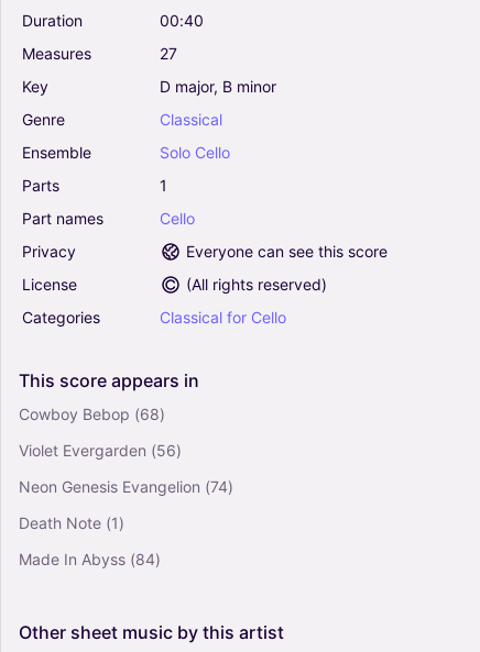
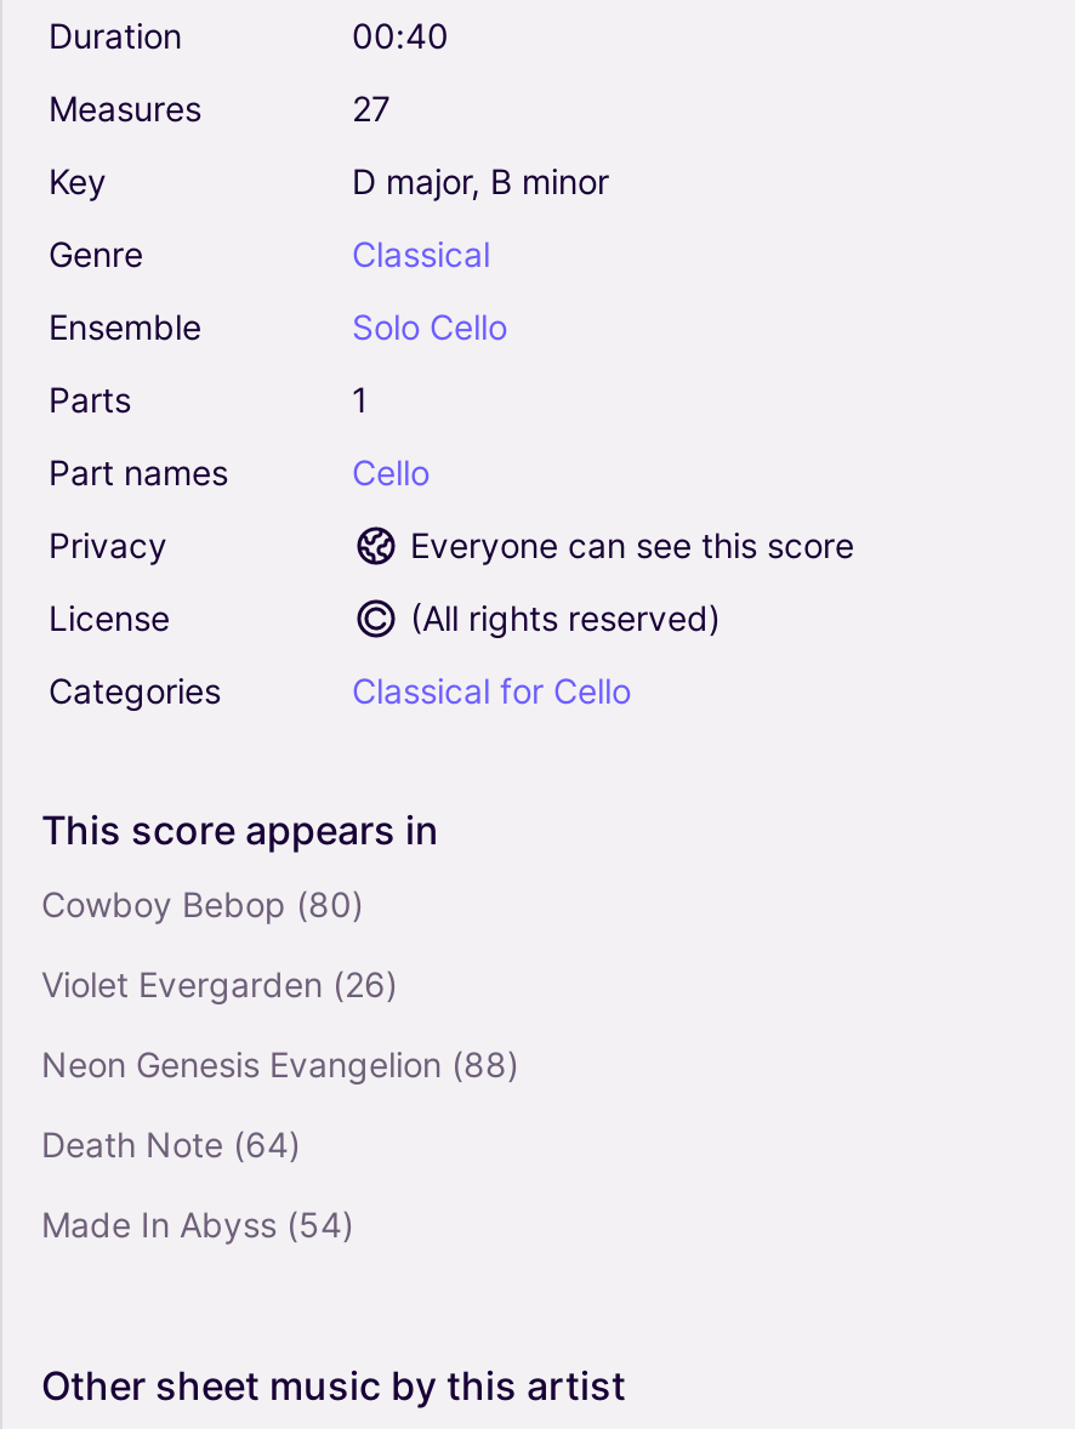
- Cowboy Bebop (68)
+ Cowboy Bebop (80)

- Violet Evergarden (56)
+ Violet Evergarden (26)

- Neon Genesis Evangelion (74)
+ Neon Genesis Evangelion (88)

- Death Note (1)
+ Death Note (64)

- Made In Abyss (84)
+ Made In Abyss (54)
